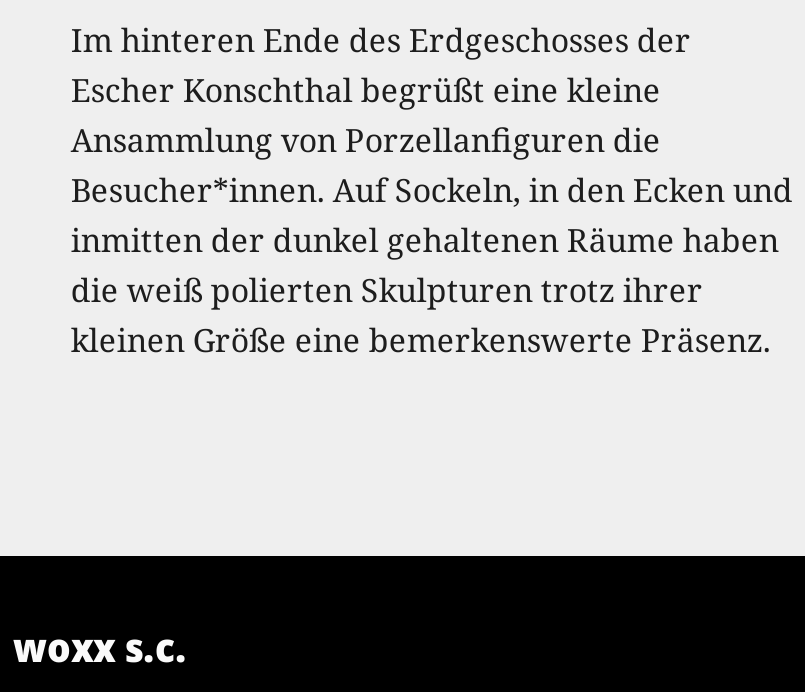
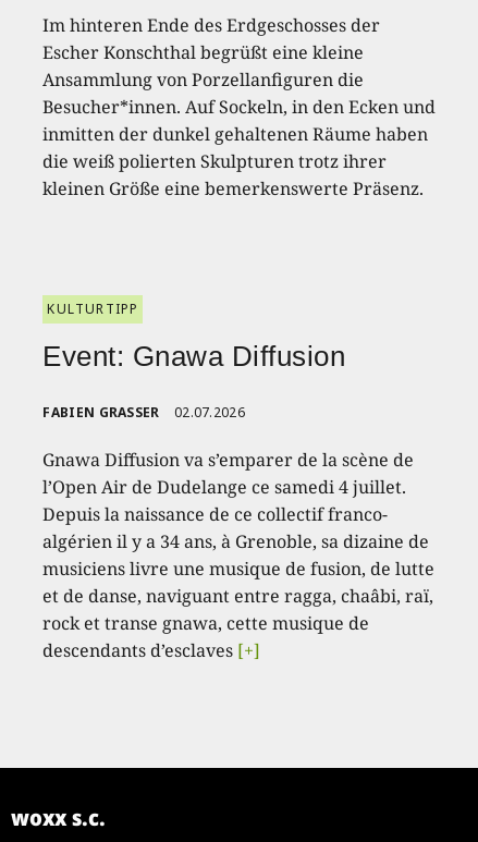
+ KULTURTIPP
+ Event: Gnawa Diffusion
+ FABIEN GRASSER
+ 02.07.2026
+ Gnawa Diffusion va s’emparer de la scène de
+ l’Open Air de Dudelange ce samedi 4 juillet.
+ Depuis la naissance de ce collectif franco-
+ algérien il y a 34 ans, à Grenoble, sa dizaine de
+ musiciens livre une musique de fusion, de lutte
+ et de danse, naviguant entre ragga, chaâbi, raï,
+ rock et transe gnawa, cette musique de
+ descendants d’esclaves [+]
